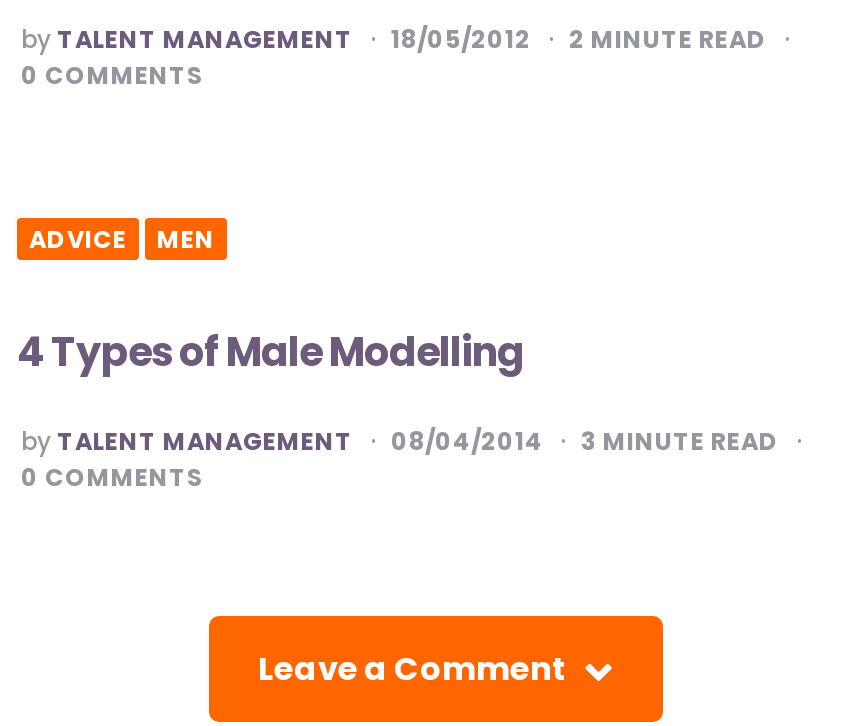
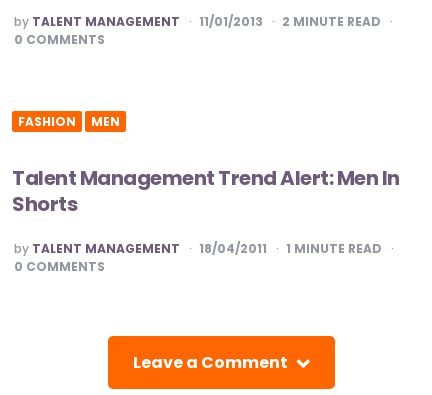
- 18/05/2012
+ 11/01/2013

- ADVICE
+ FASHION

- 4 Types of Male Modelling
+ Talent Management Trend Alert: Men In
+ Shorts

- 08/04/2014
+ 18/04/2011

- 3 MINUTE READ
+ 1 MINUTE READ
